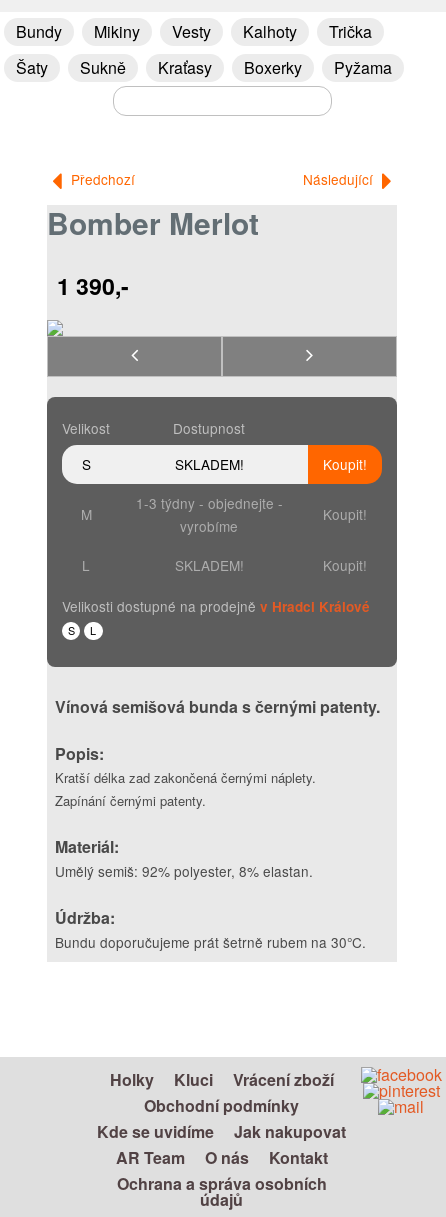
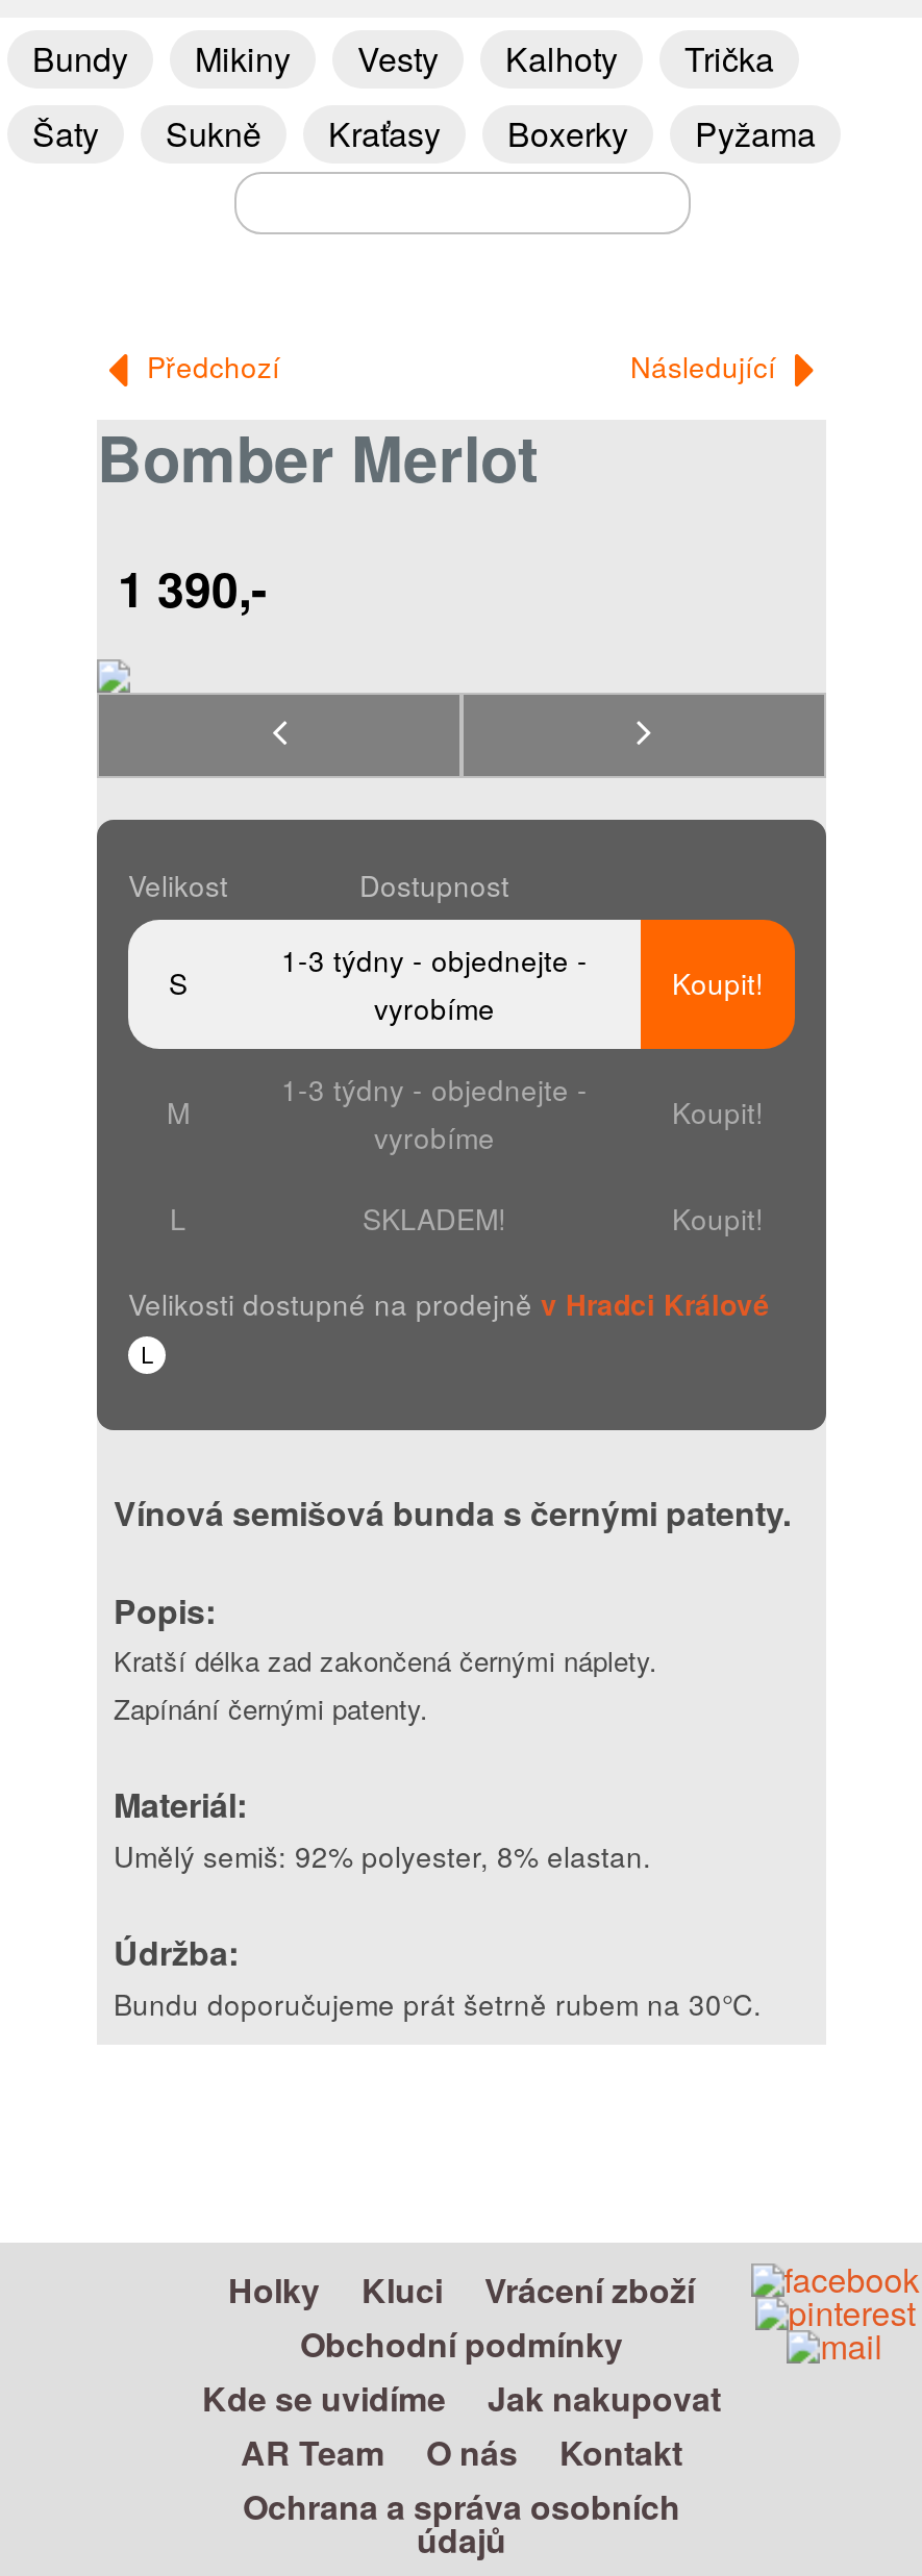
- SKLADEM!
+ 1-3 týdny - objednejte -
+ vyrobíme

- S
